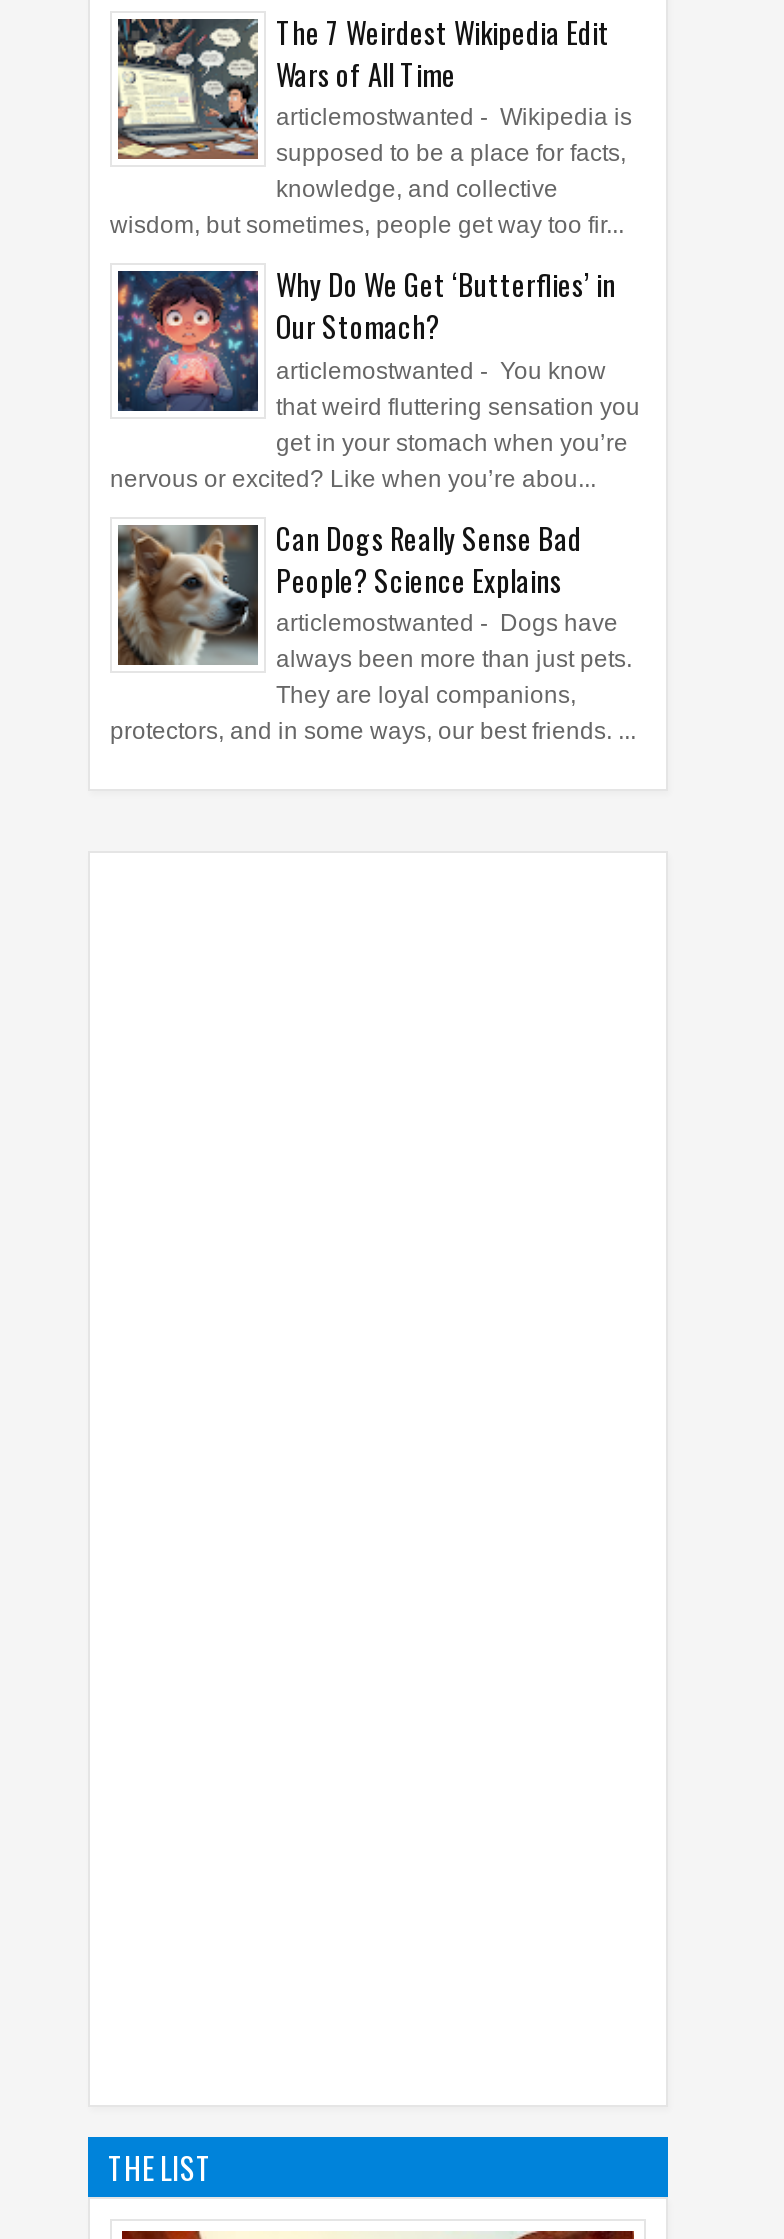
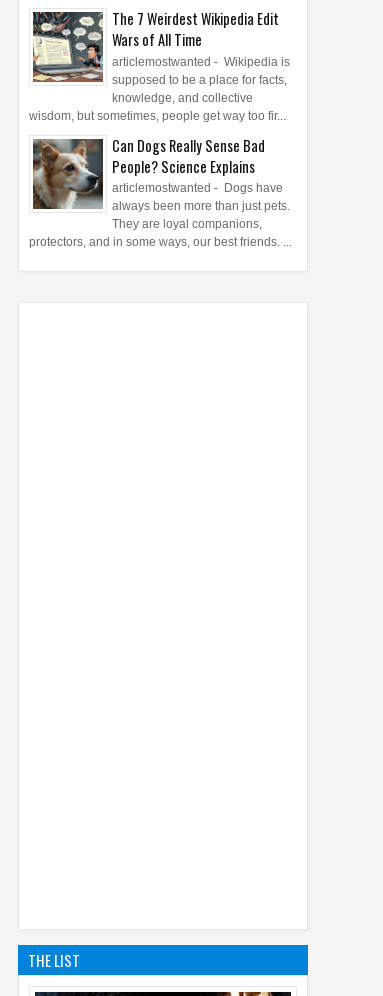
- [image]
- Why Do We Get ‘Butterflies’ in
- Our Stomach?
- articlemostwanted - You know
- that weird fluttering sensation you
- get in your stomach when you’re
- nervous or excited? Like when you’re abou...
